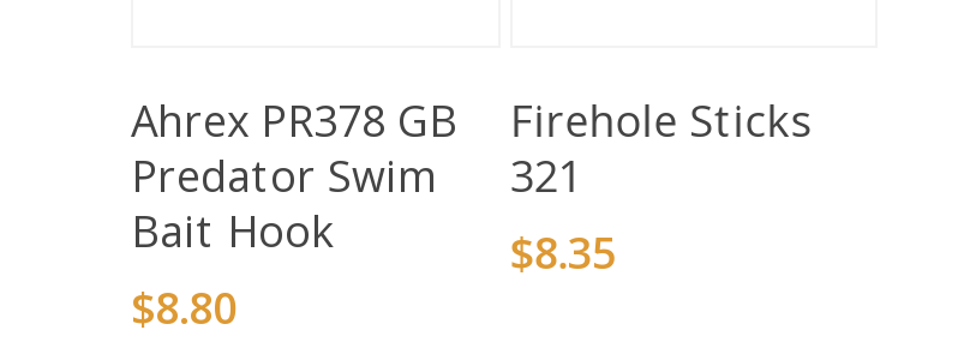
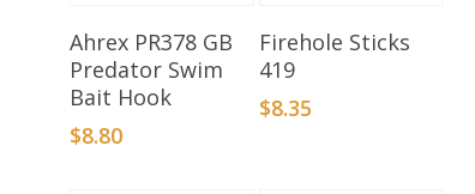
- Predator Swim 321
+ Predator Swim 419
